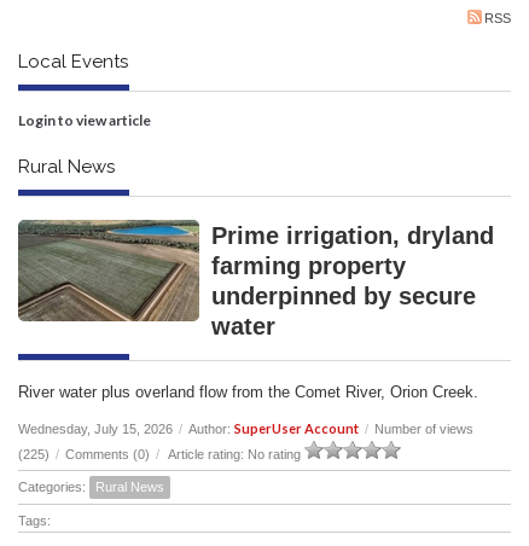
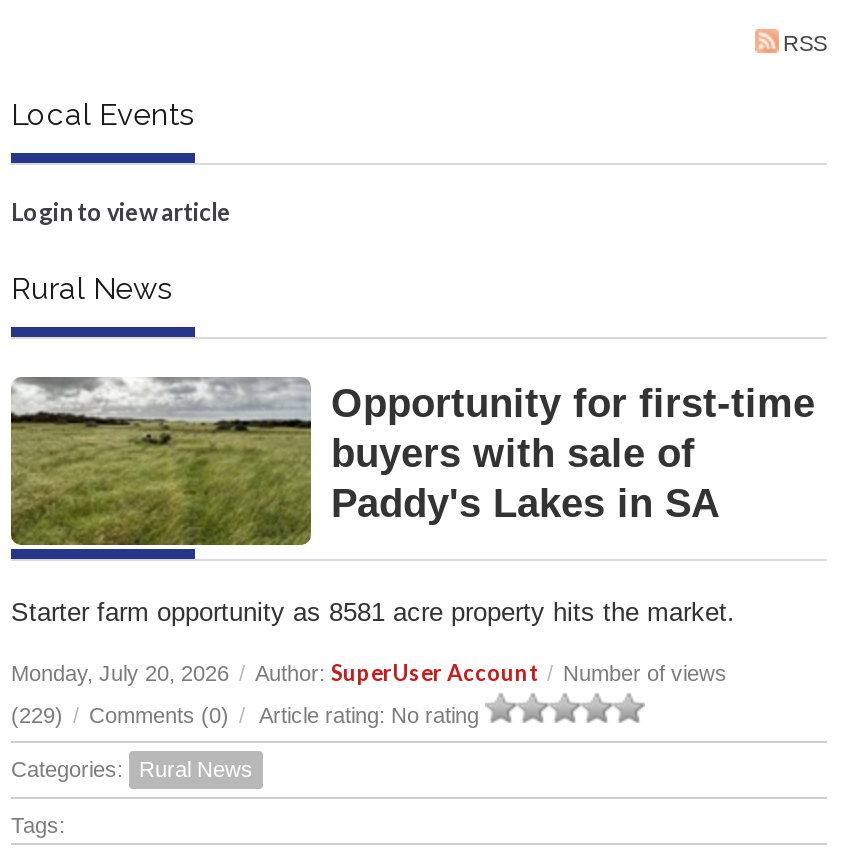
- [image]
- Prime irrigation, dryland
- farming property
- underpinned by secure
- water
+ [image]
+ Opportunity for first-time
+ buyers with sale of
+ Paddy's Lakes in SA

- River water plus overland flow from the Comet River, Orion Creek.
+ Starter farm opportunity as 8581 acre property hits the market.

- Wednesday, July 15, 2026 / Author: SuperUser Account / Number of views
+ Monday, July 20, 2026 / Author: SuperUser Account / Number of views

- (225) / Comments (0) / Article rating: No rating
+ (229) / Comments (0) / Article rating: No rating
